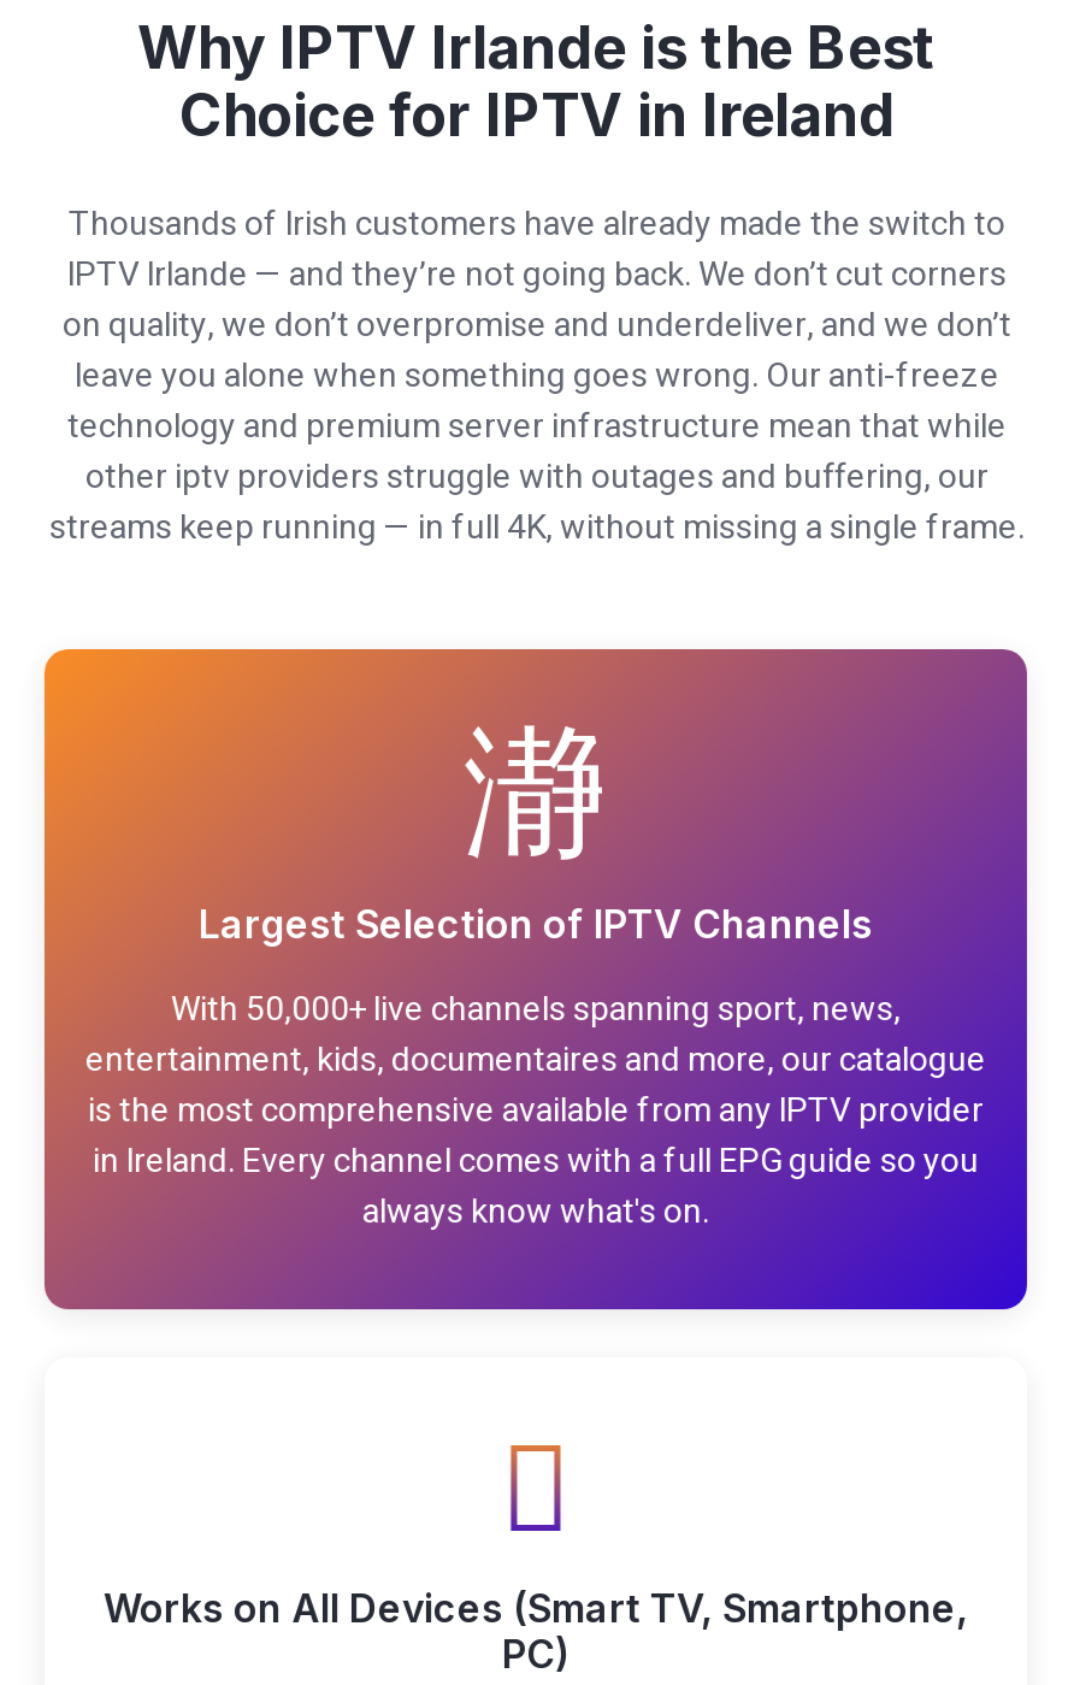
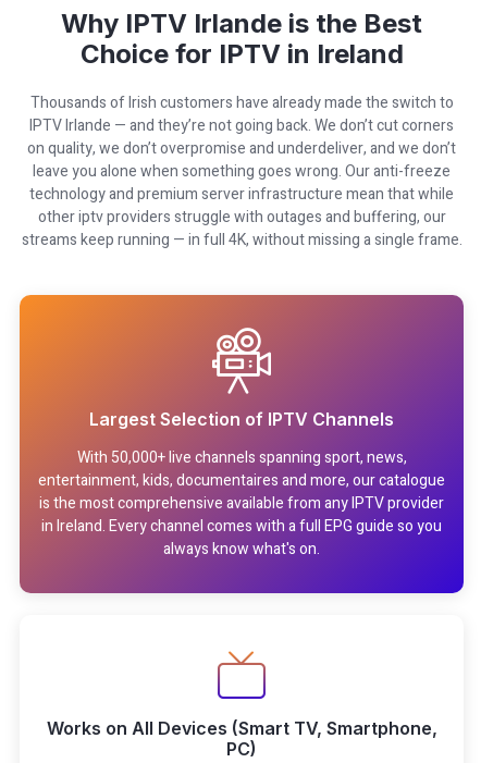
- [image]
+ [image]

- [image]
+ [image]
